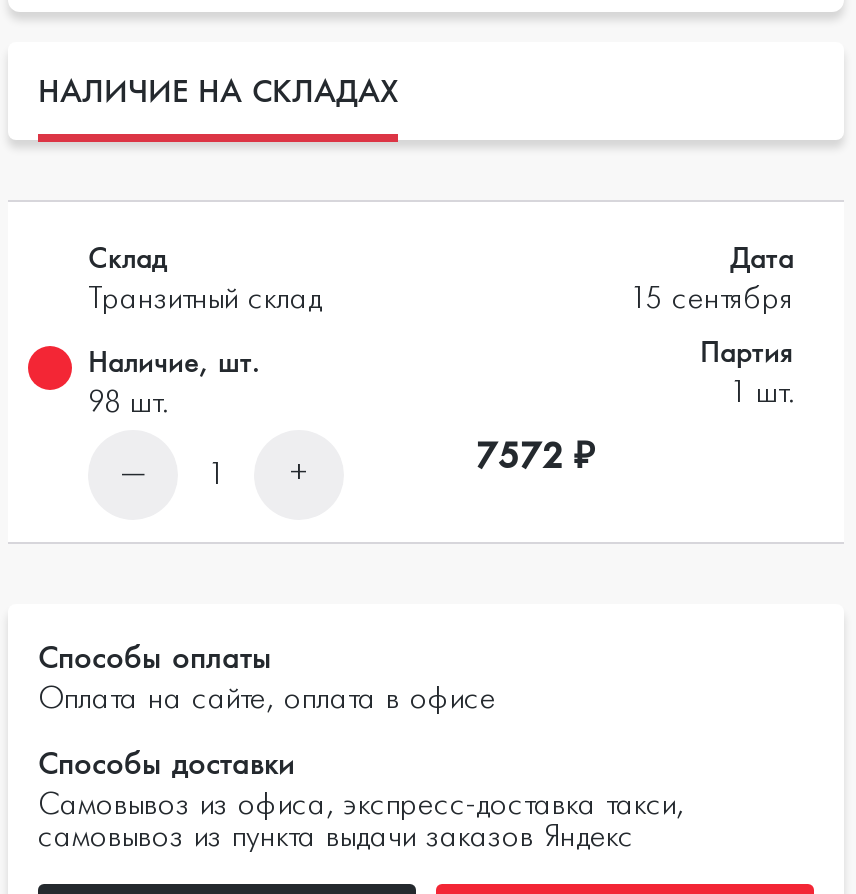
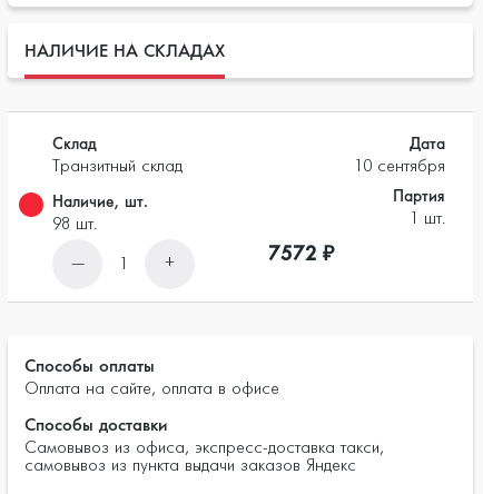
- 15 сентября
+ 10 сентября
